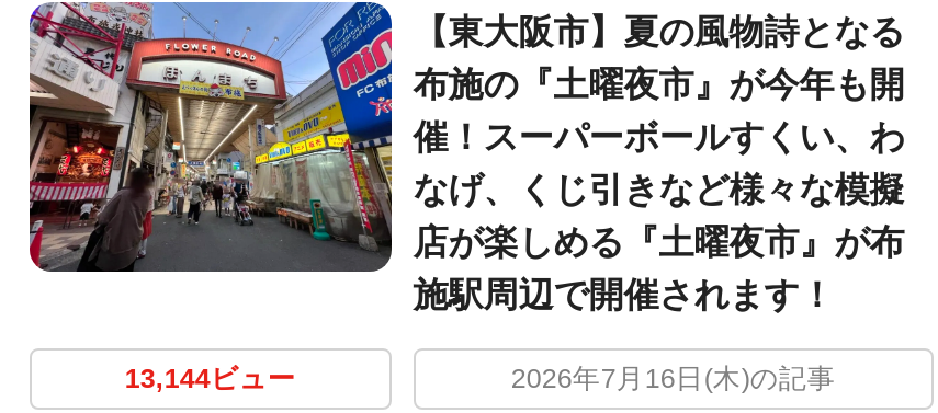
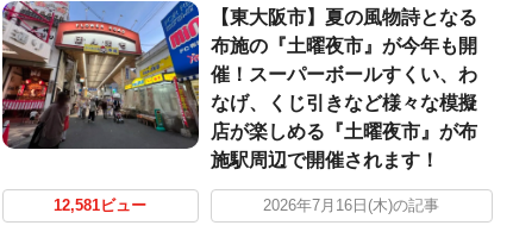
- 13,144ビュー
+ 12,581ビュー
